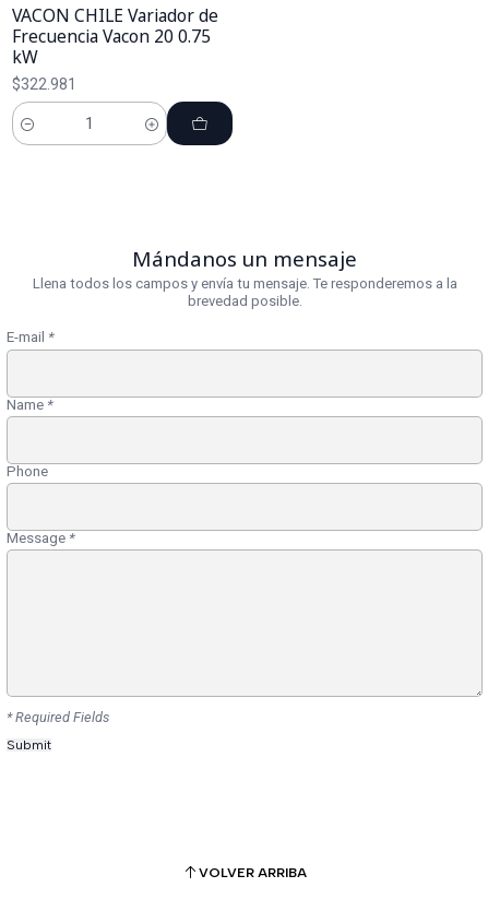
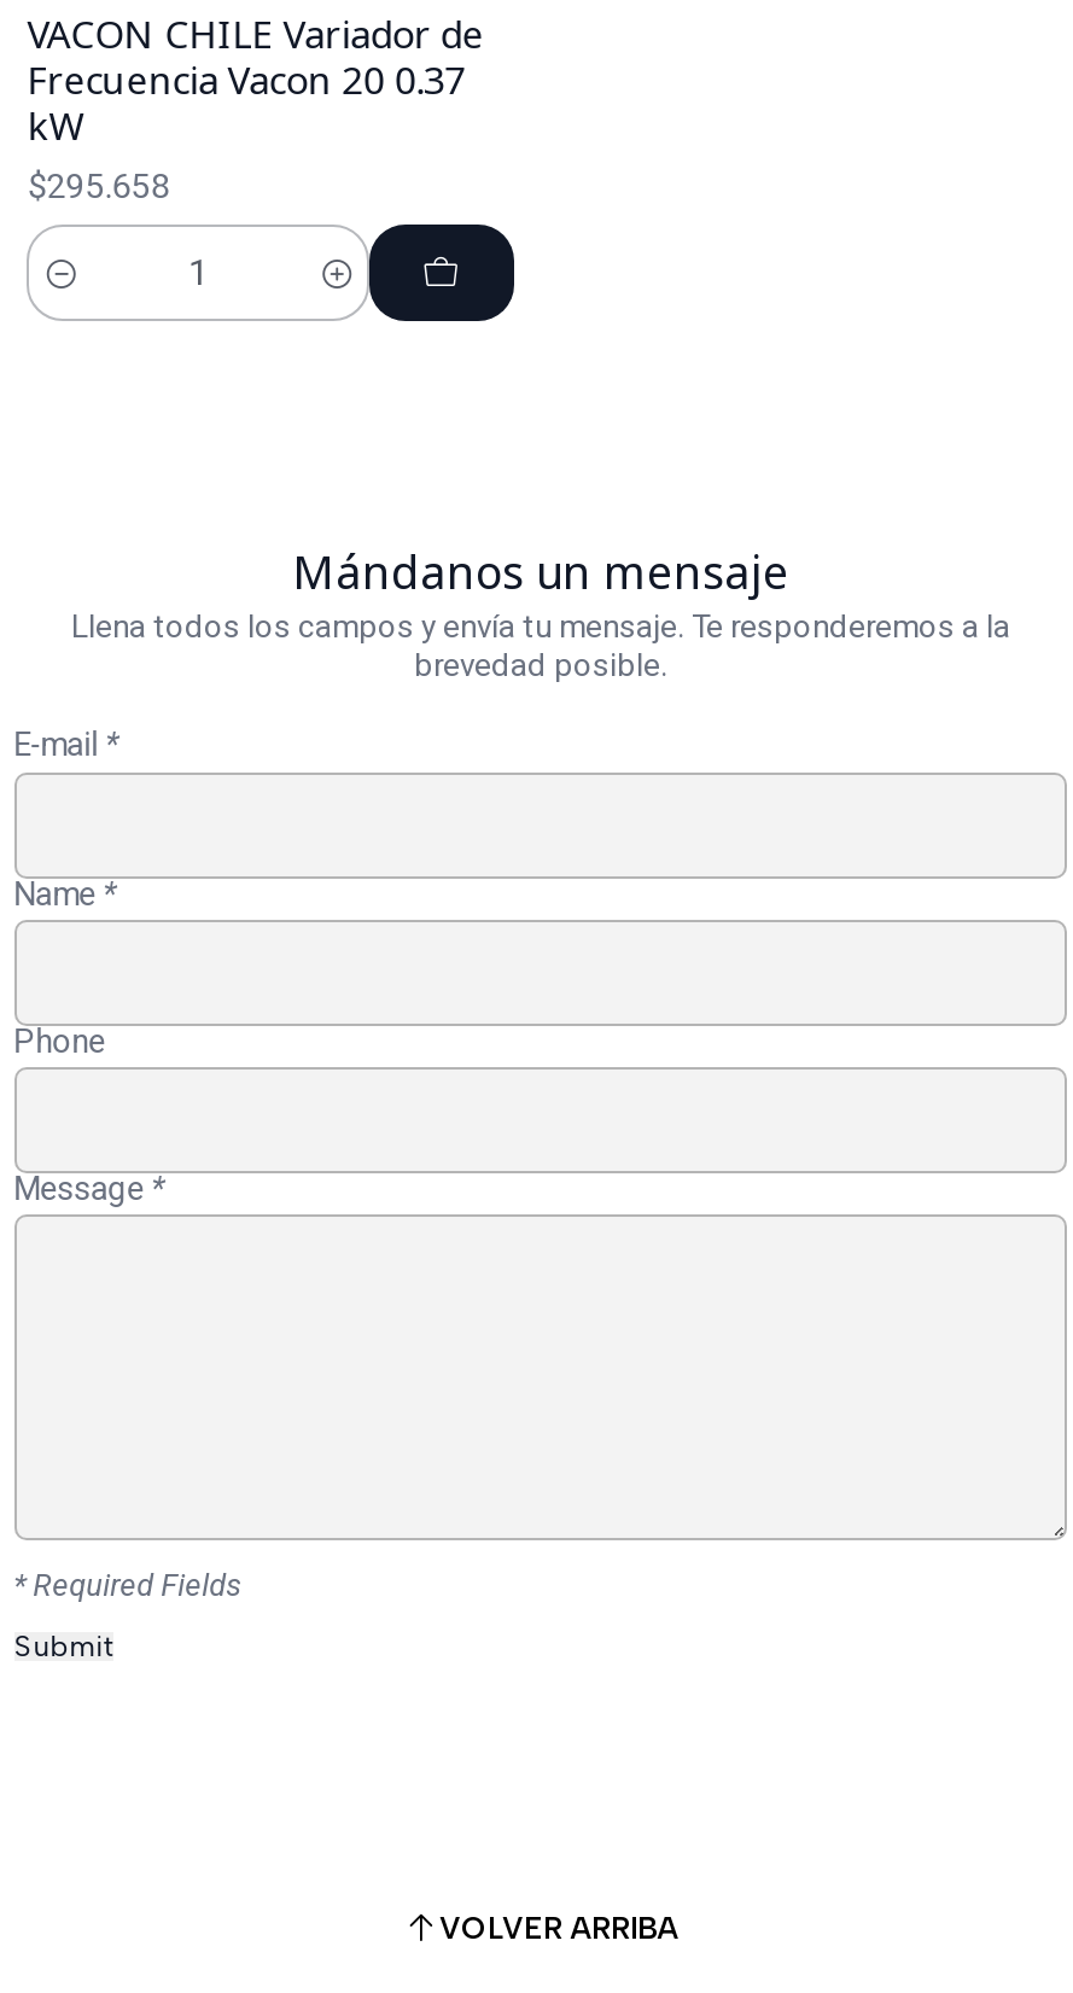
- Frecuencia Vacon 20 0.75
+ Frecuencia Vacon 20 0.37

- $322.981
+ $295.658
